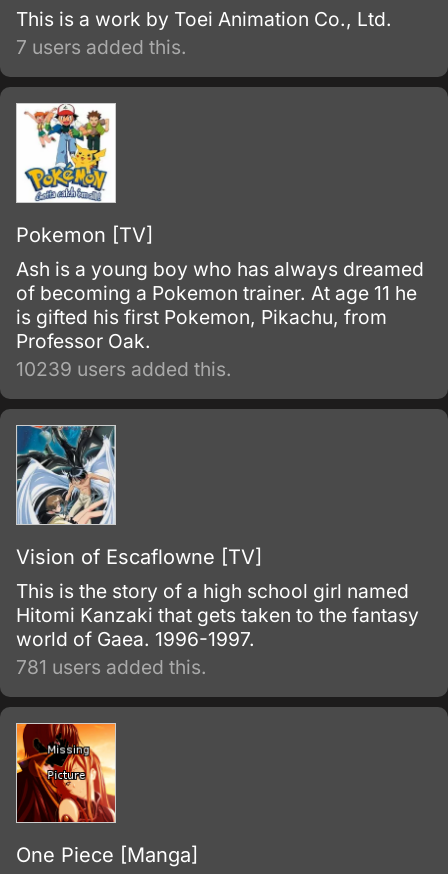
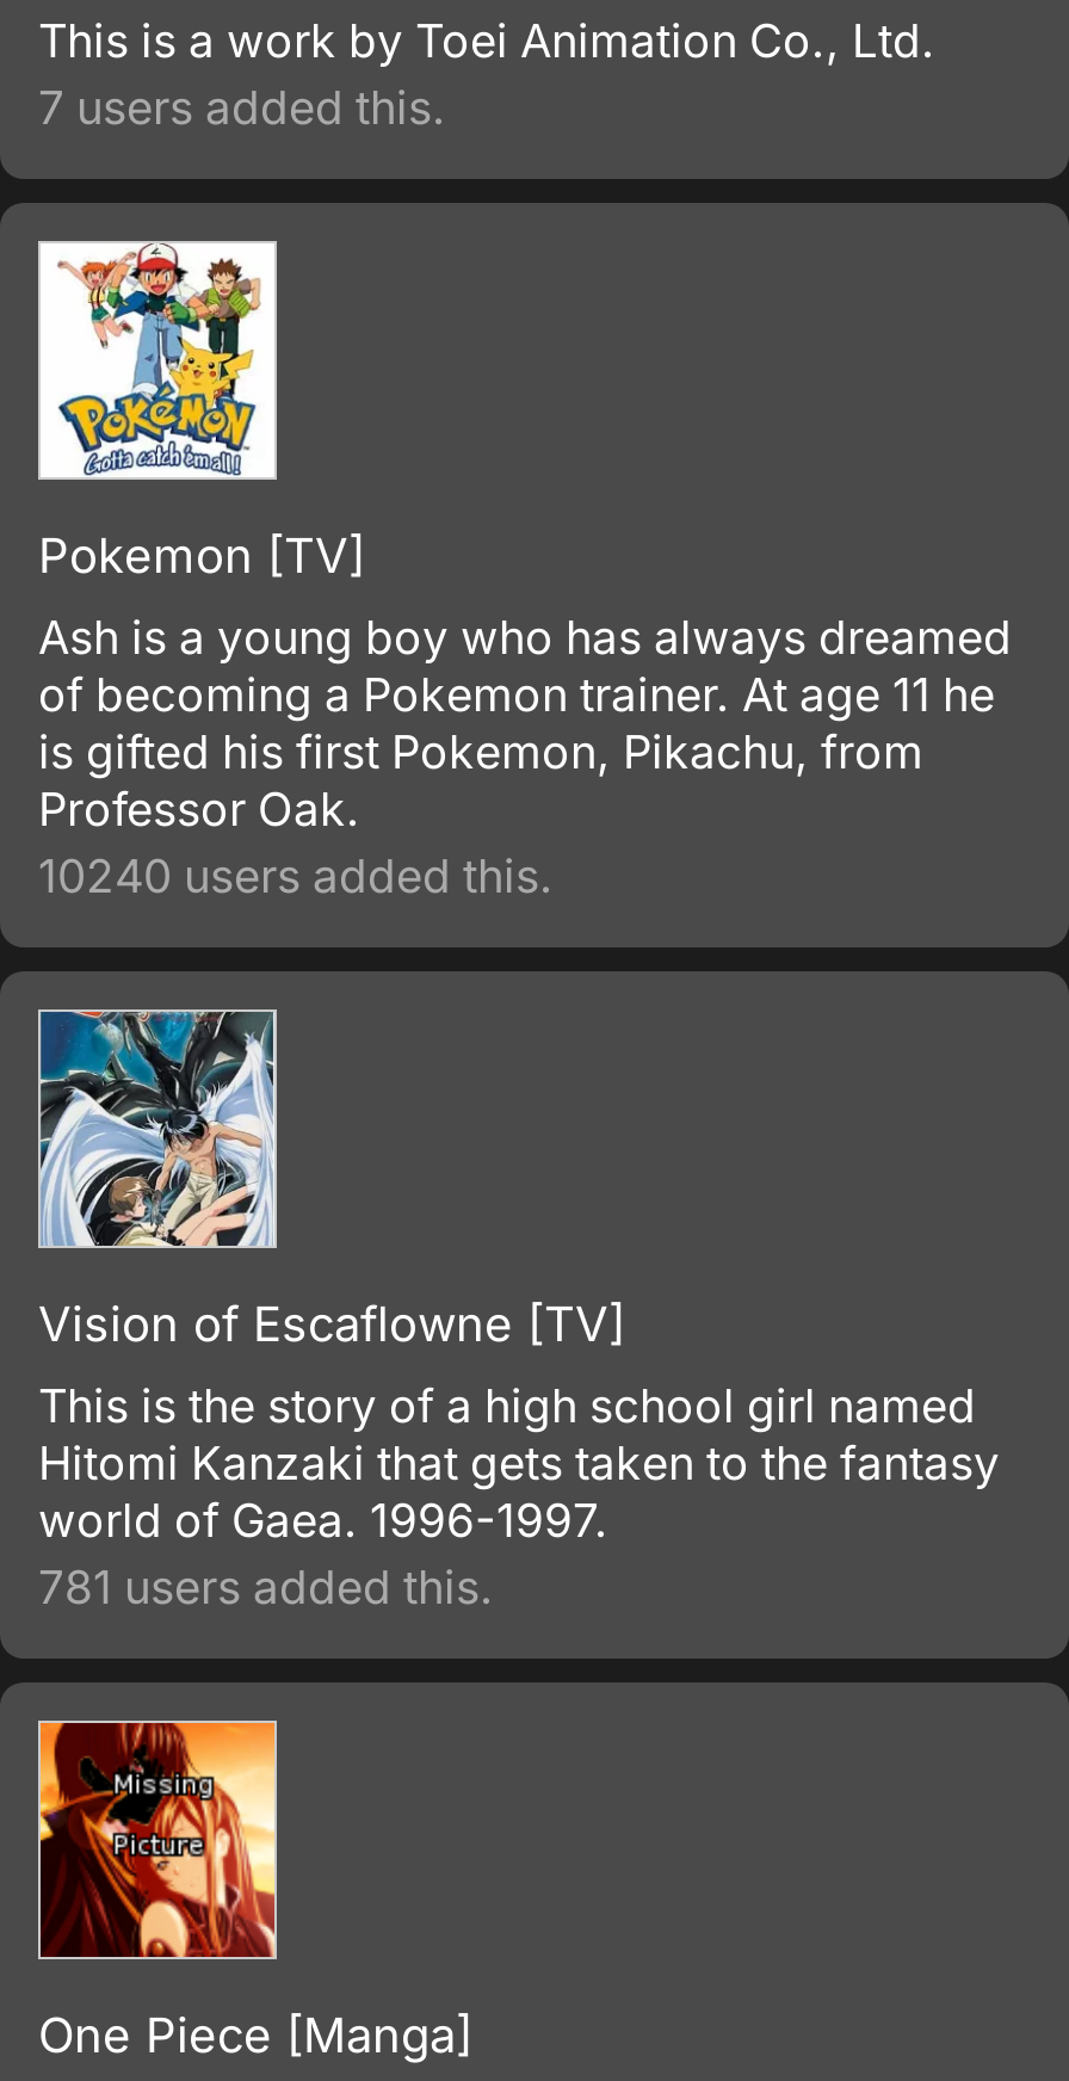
- 10239 users added this.
+ 10240 users added this.
